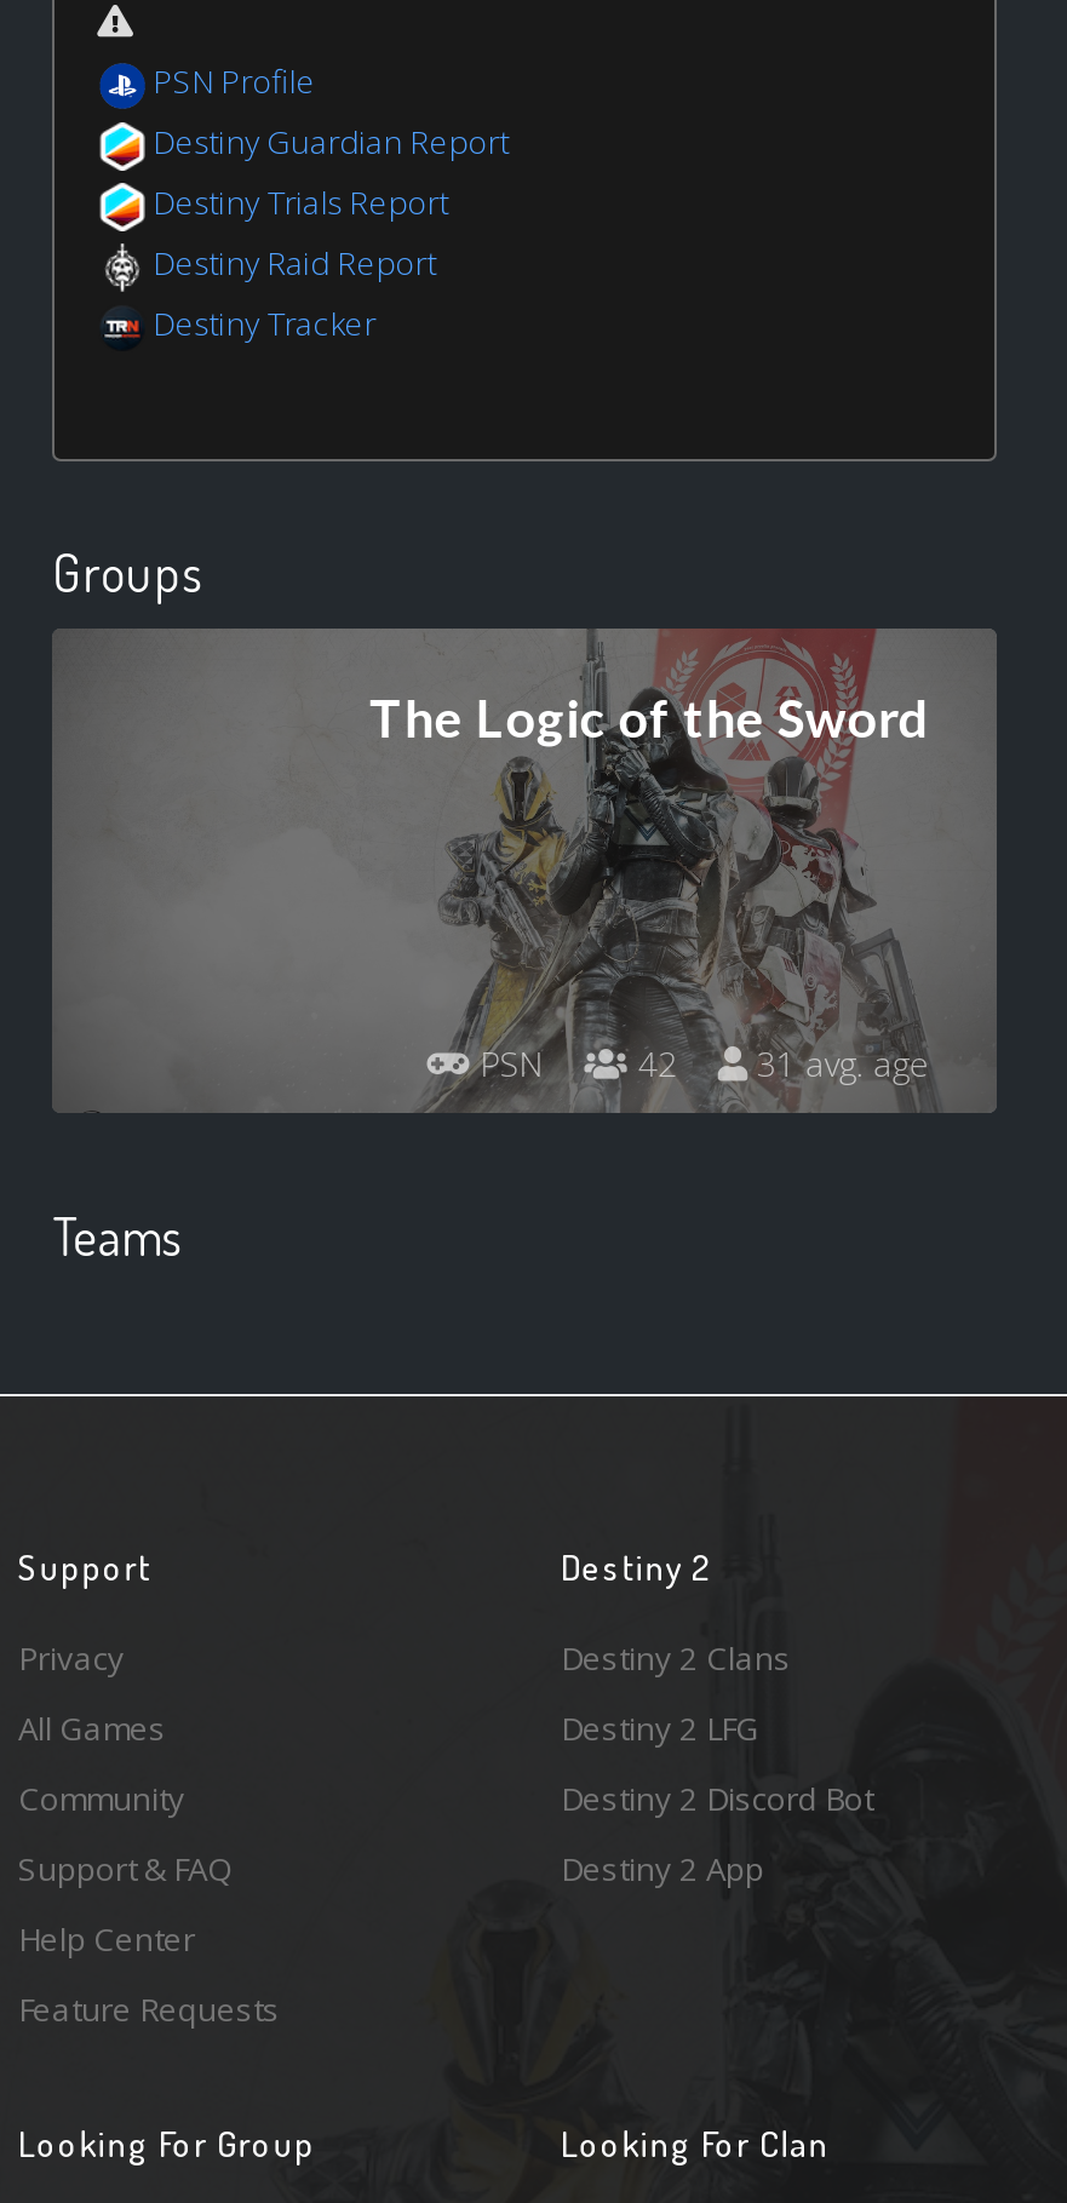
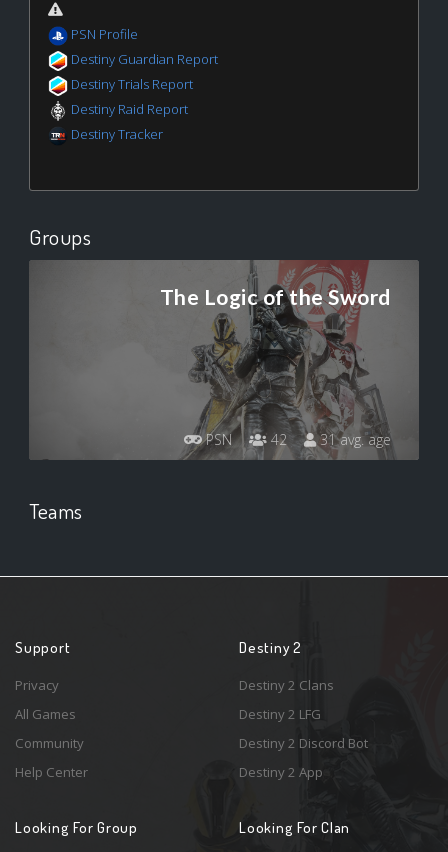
- Support & FAQ

- Feature Requests
